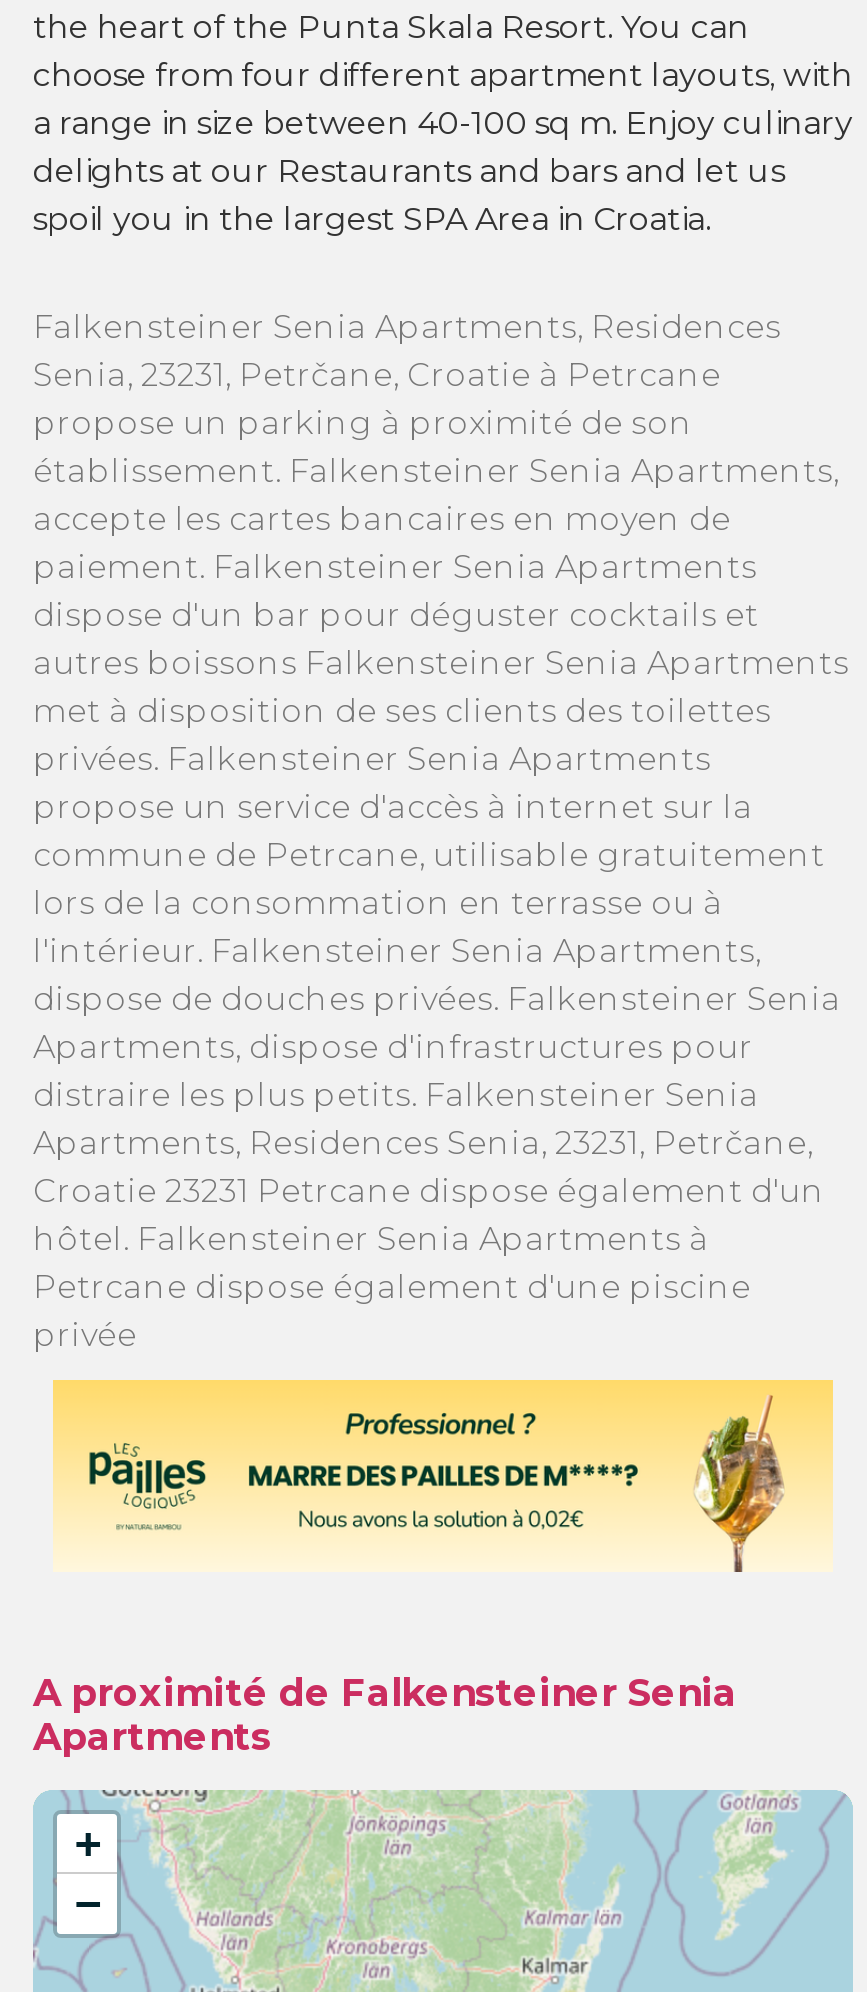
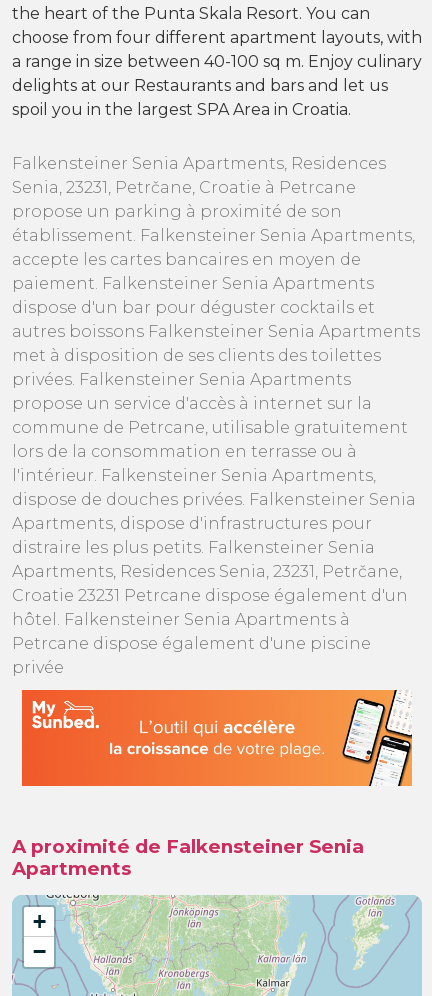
- [image]
+ [image]
